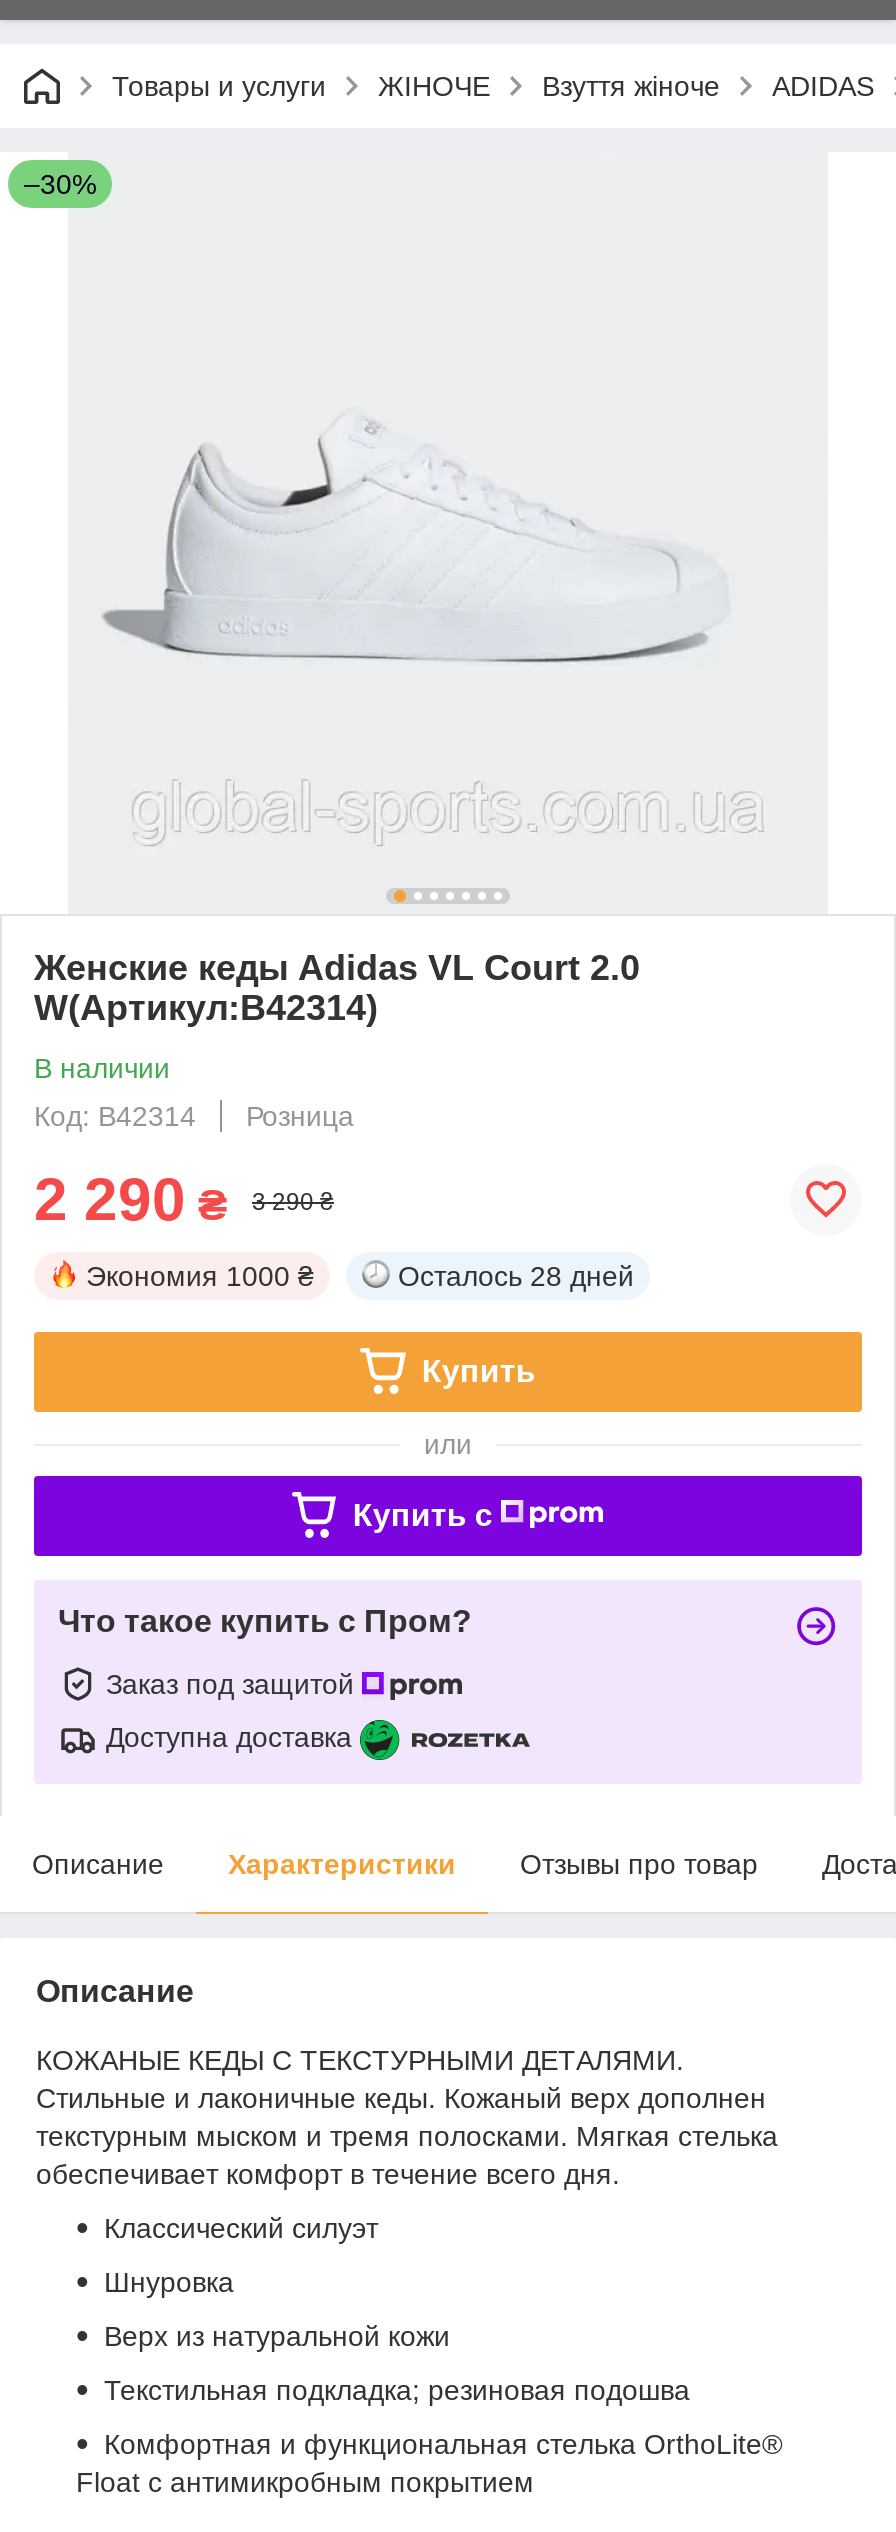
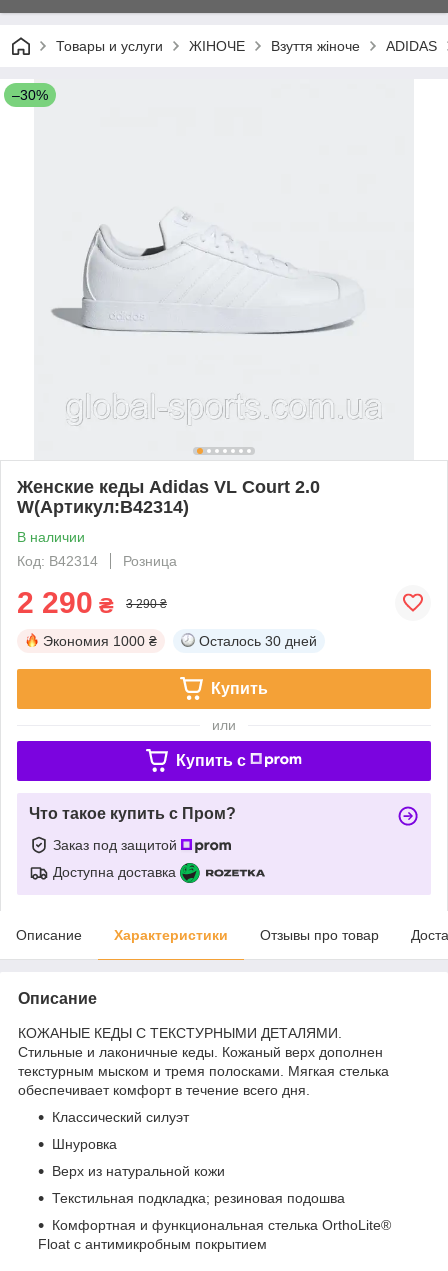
- Осталось 28 дней
+ Осталось 30 дней
